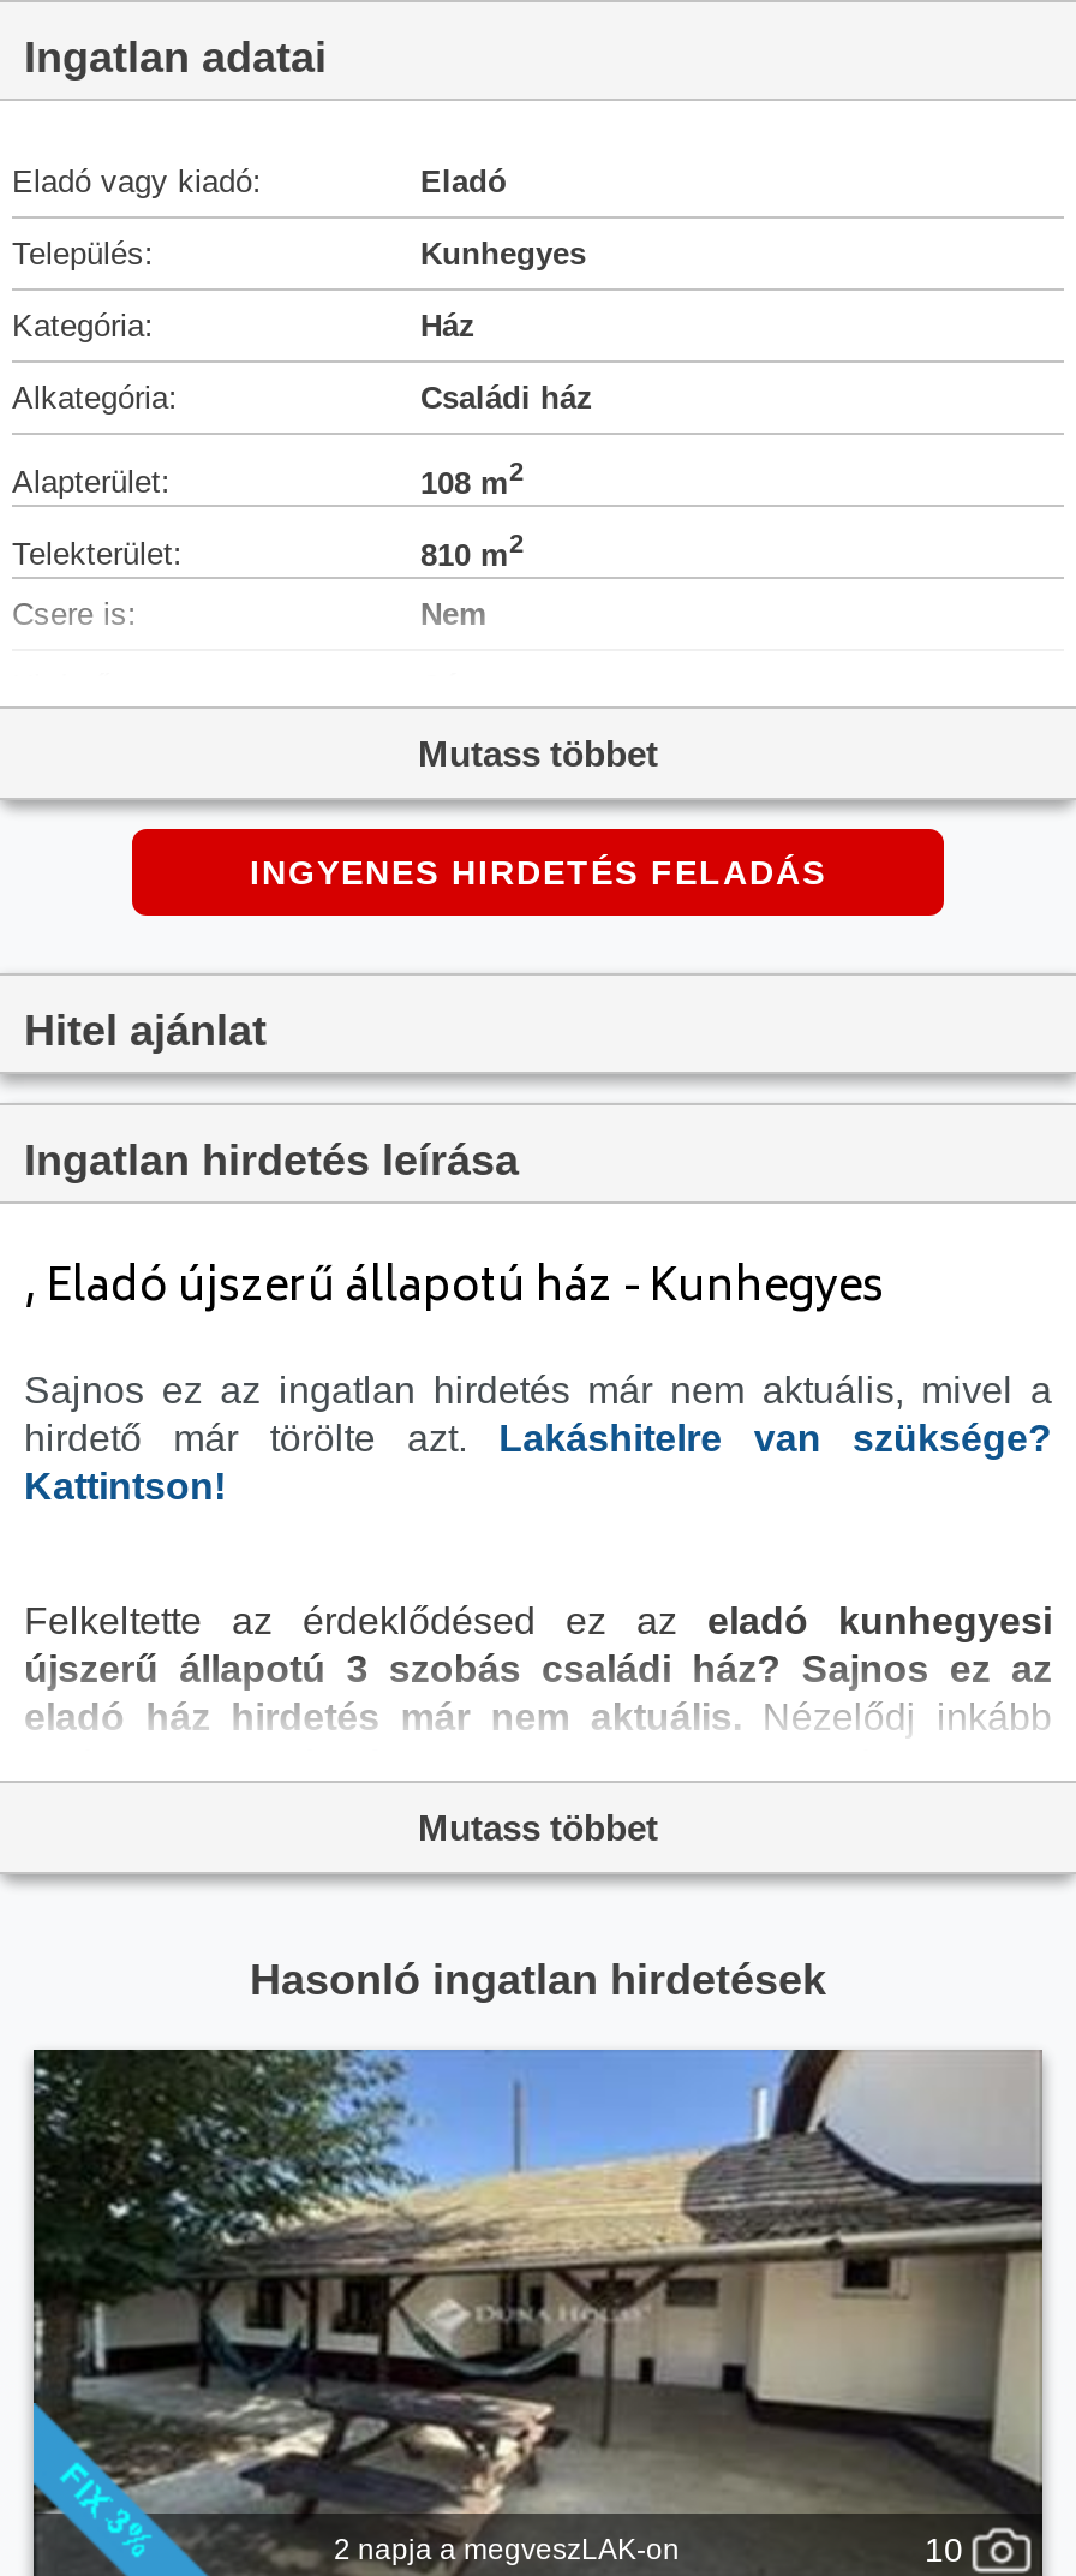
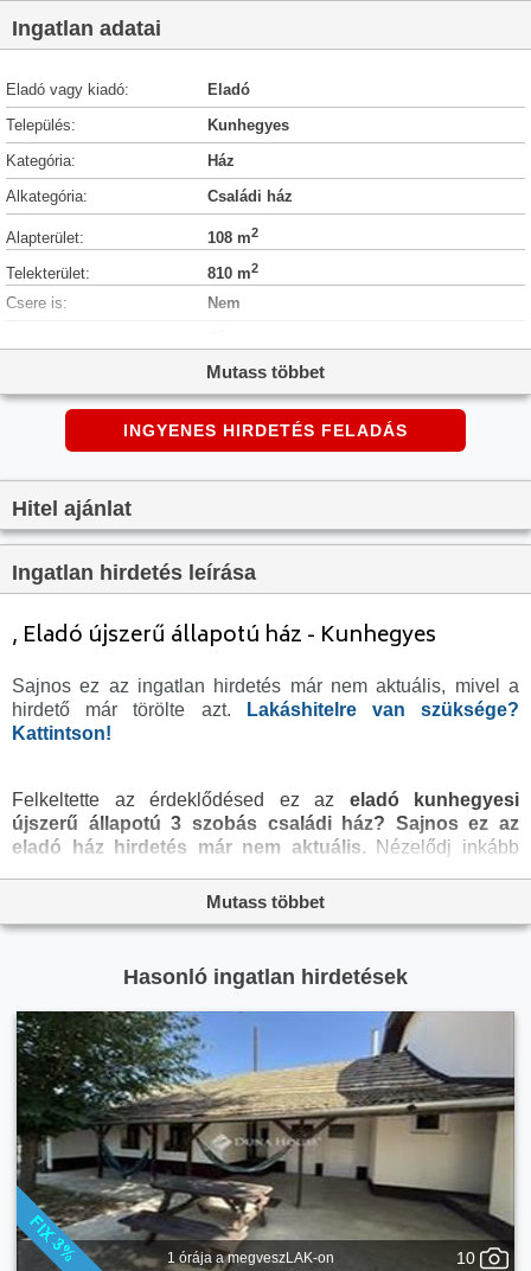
- 2 napja a megveszLAK-on
+ 1 órája a megveszLAK-on
